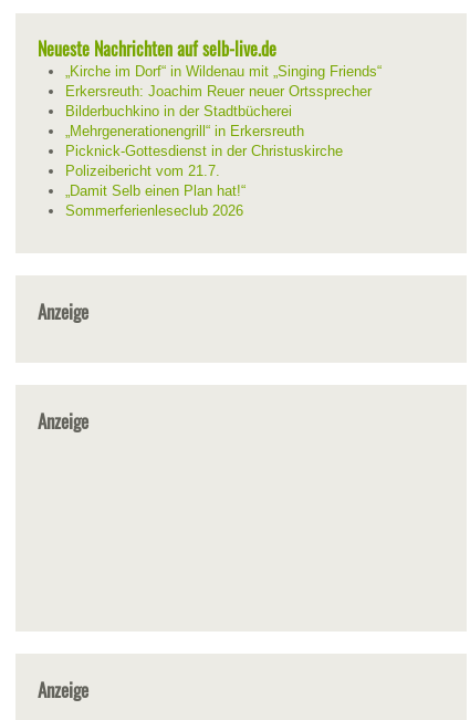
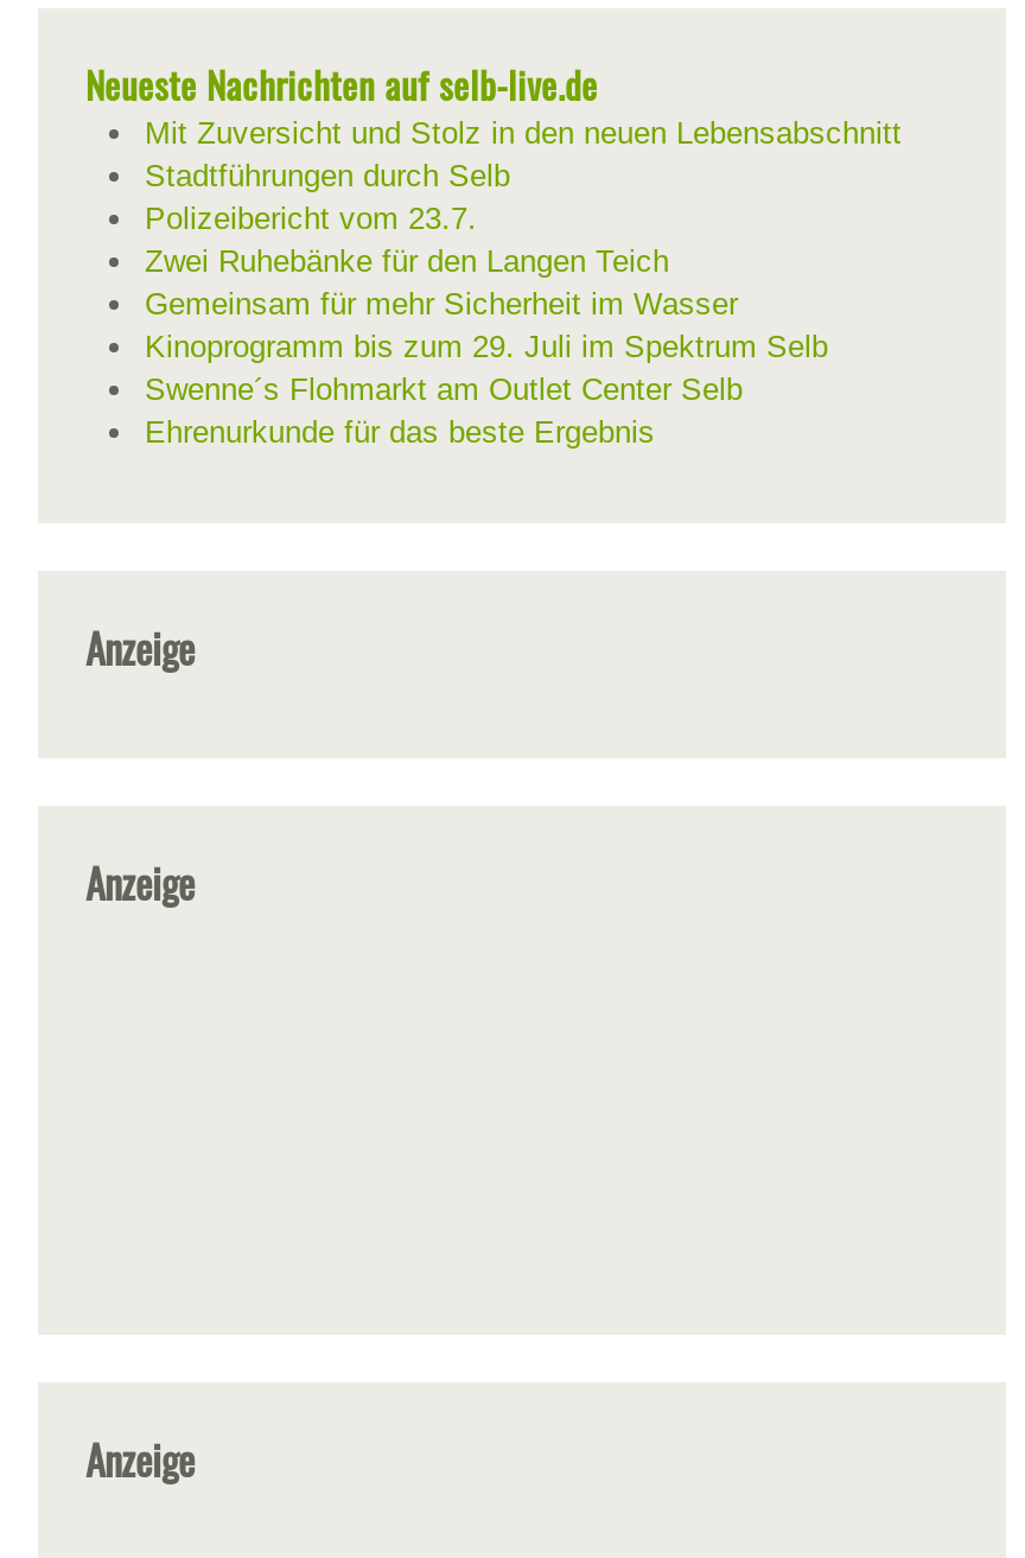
- „Kirche im Dorf“ in Wildenau mit „Singing Friends“
- Erkersreuth: Joachim Reuer neuer Ortssprecher
- Bilderbuchkino in der Stadtbücherei
- „Mehrgenerationengrill“ in Erkersreuth
- Picknick-Gottesdienst in der Christuskirche
- Polizeibericht vom 21.7.
- „Damit Selb einen Plan hat!“
- Sommerferienleseclub 2026
+ Mit Zuversicht und Stolz in den neuen Lebensabschnitt
+ Stadtführungen durch Selb
+ Polizeibericht vom 23.7.
+ Zwei Ruhebänke für den Langen Teich
+ Gemeinsam für mehr Sicherheit im Wasser
+ Kinoprogramm bis zum 29. Juli im Spektrum Selb
+ Swenne´s Flohmarkt am Outlet Center Selb
+ Ehrenurkunde für das beste Ergebnis
